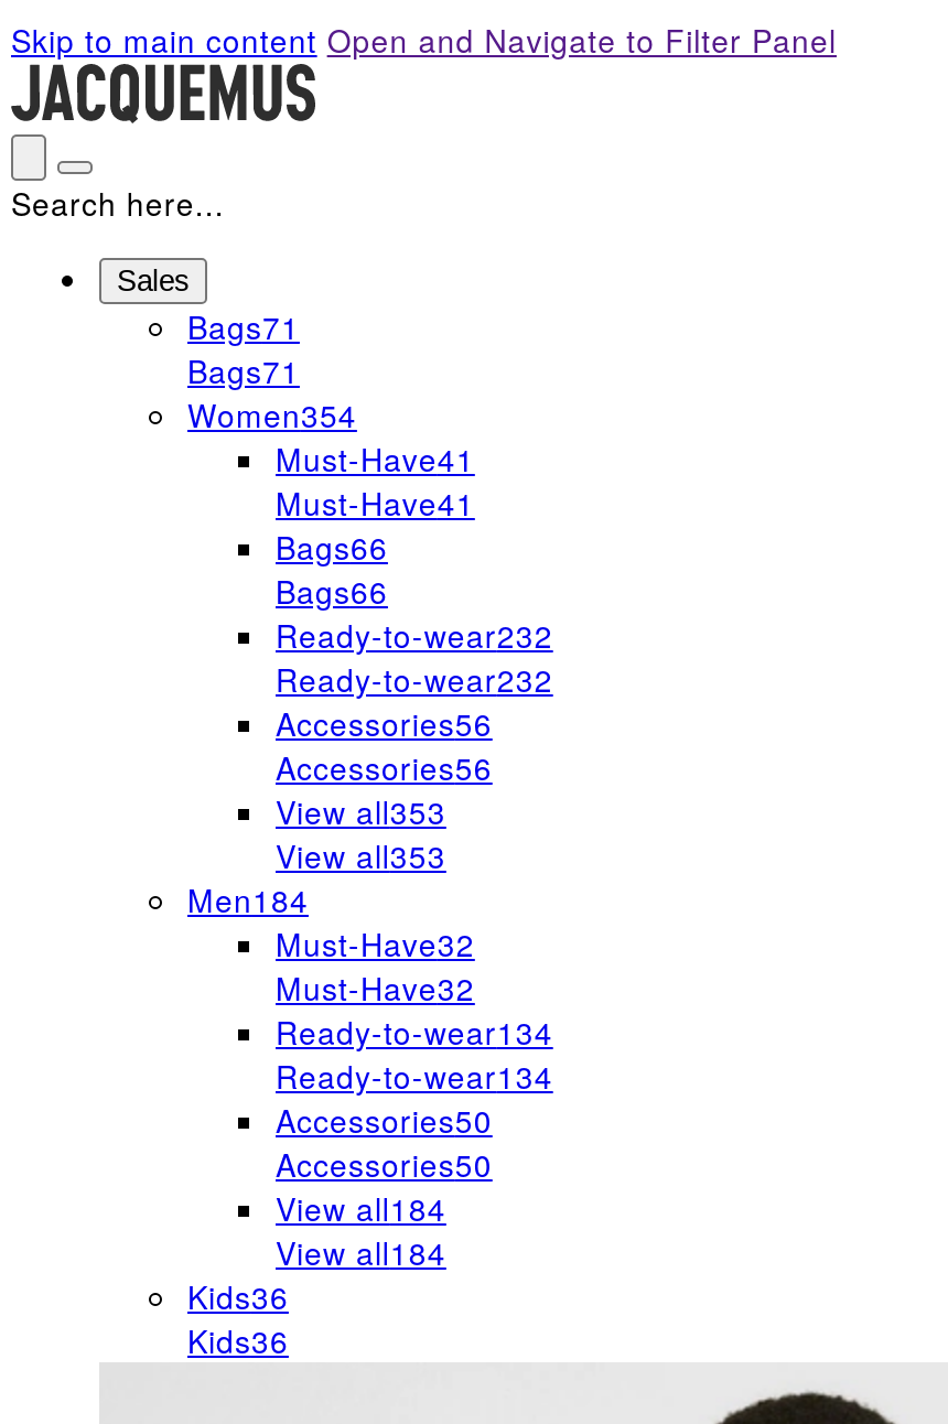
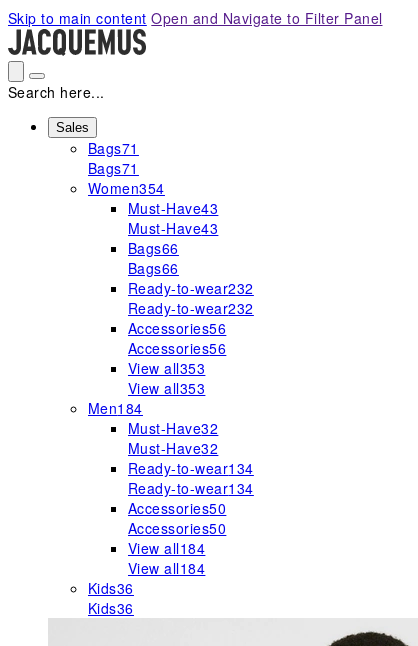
- Must-Have41
+ Must-Have43

- Must-Have41
+ Must-Have43
